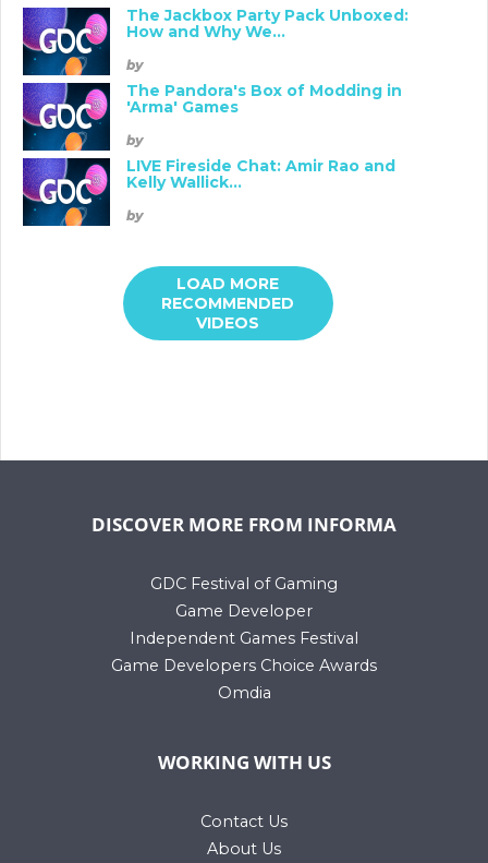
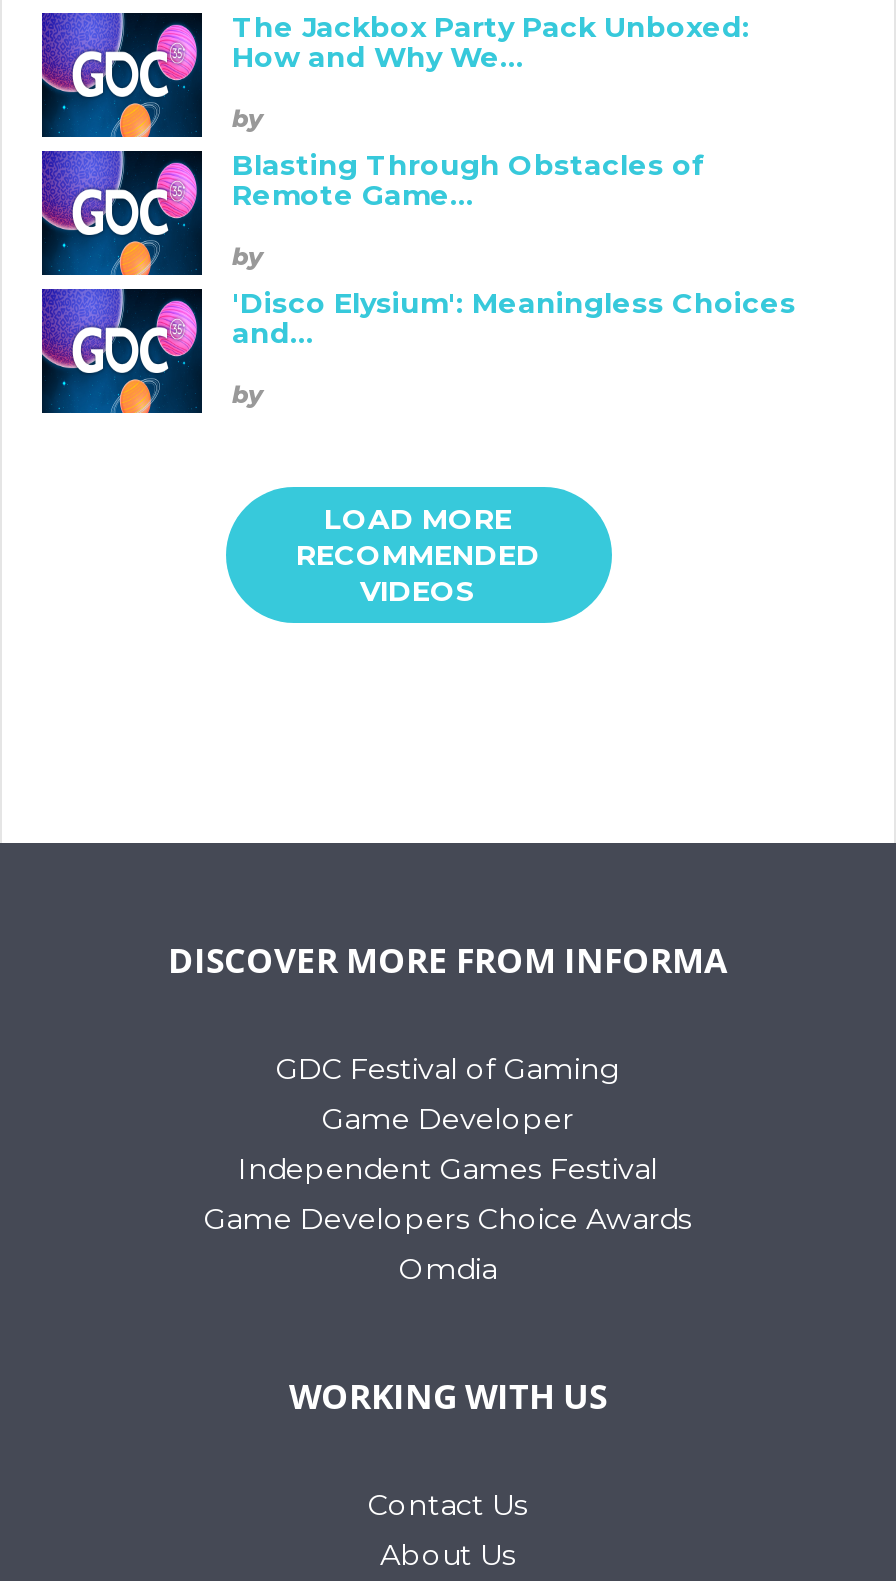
- The Pandora's Box of Modding in
- 'Arma' Games
+ Blasting Through Obstacles of
+ Remote Game...

- LIVE Fireside Chat: Amir Rao and
- Kelly Wallick...
+ 'Disco Elysium': Meaningless Choices
+ and...
